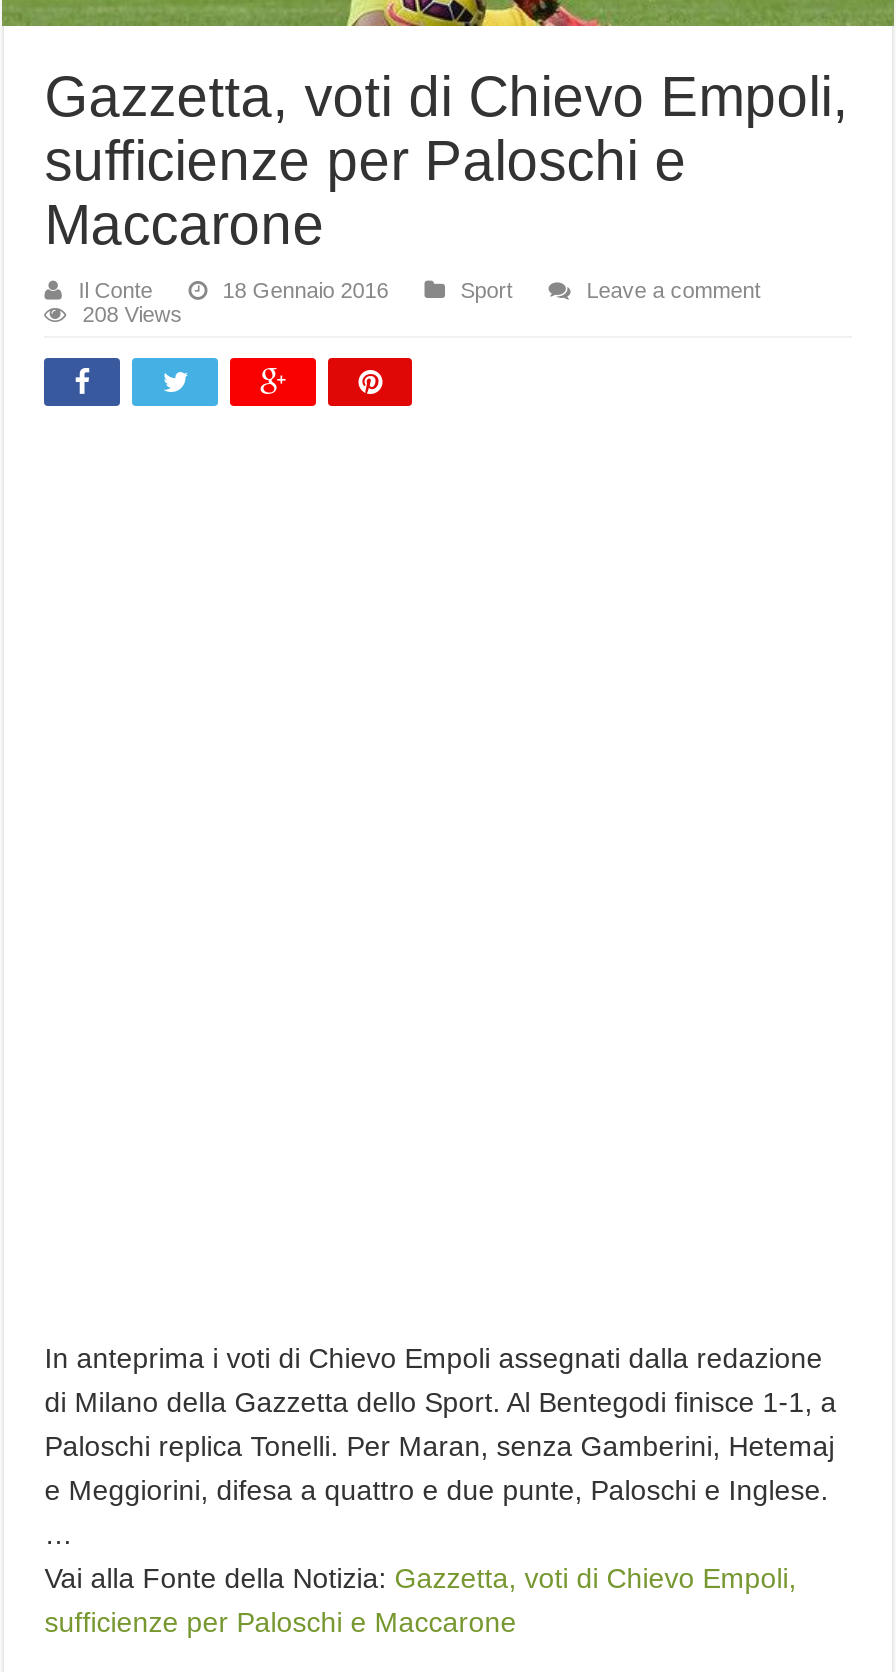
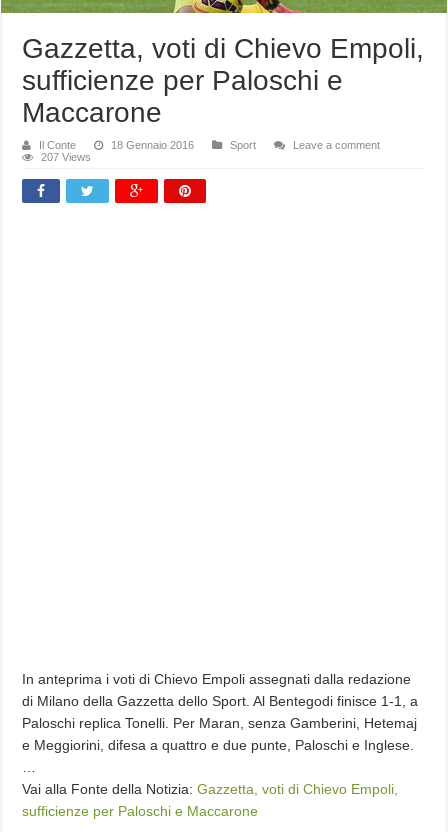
- 208 Views
+ 207 Views
